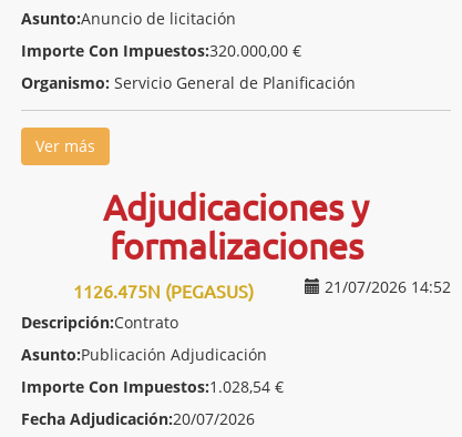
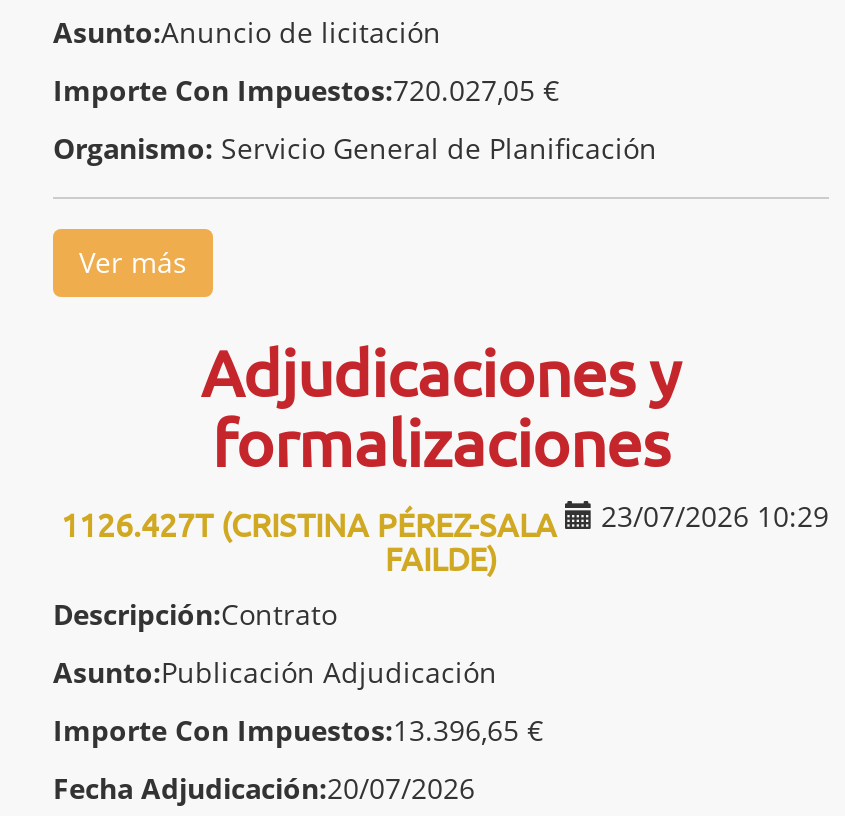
- Importe Con Impuestos:320.000,00 €
+ Importe Con Impuestos:720.027,05 €

- 21/07/2026 14:52
- 1126.475N (PEGASUS)
+ 23/07/2026 10:29
+ 1126.427T (CRISTINA PÉREZ-SALA
+ FAILDE)

- Importe Con Impuestos:1.028,54 €
+ Importe Con Impuestos:13.396,65 €
